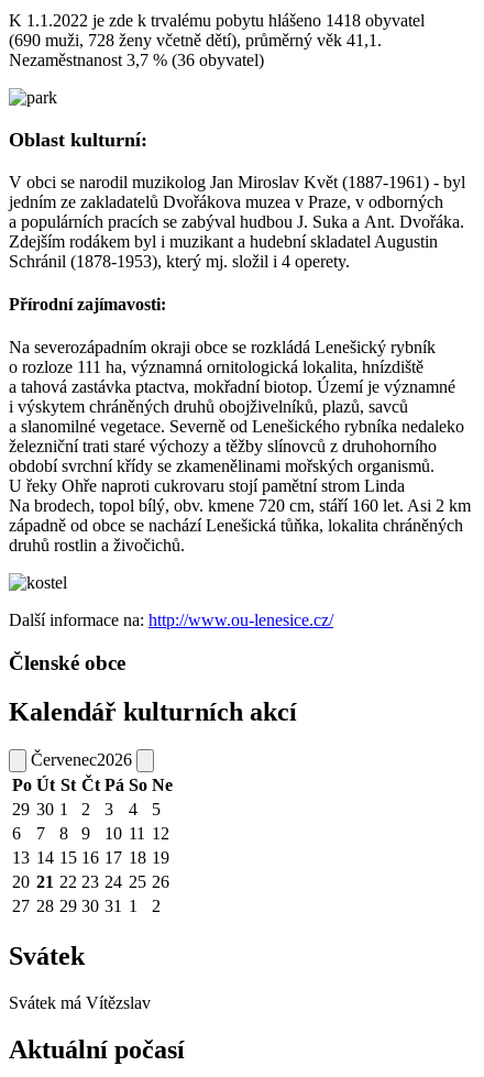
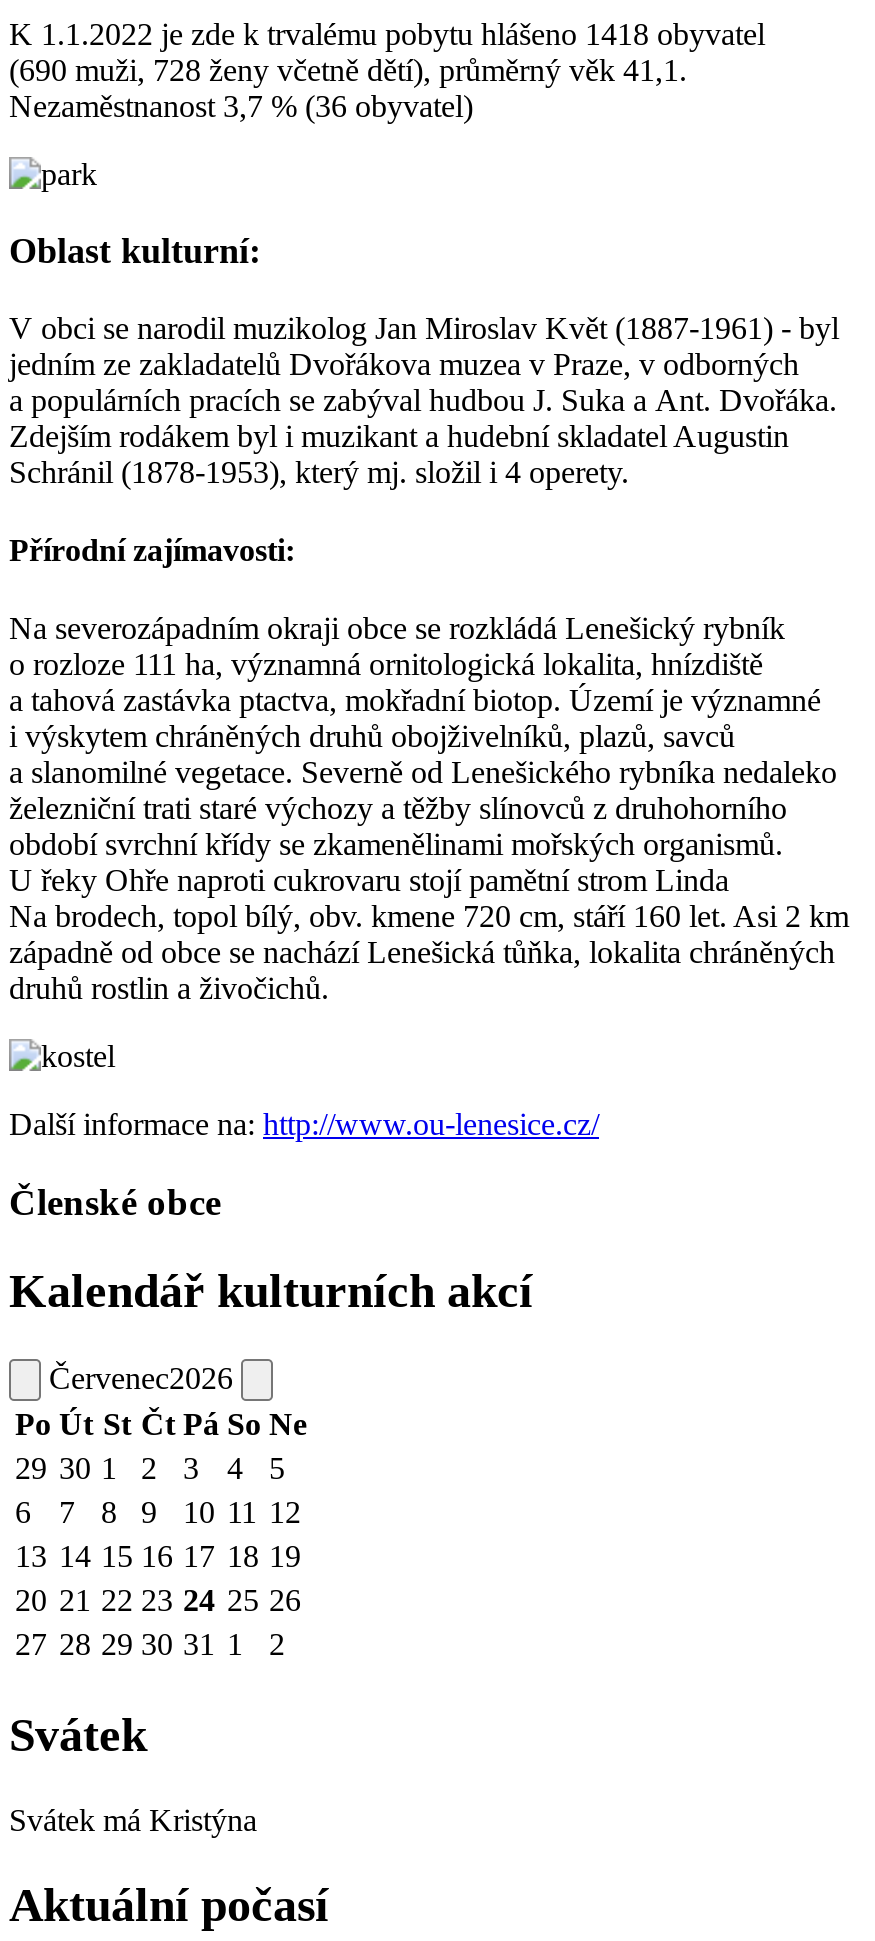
- Svátek má Vítězslav
+ Svátek má Kristýna
